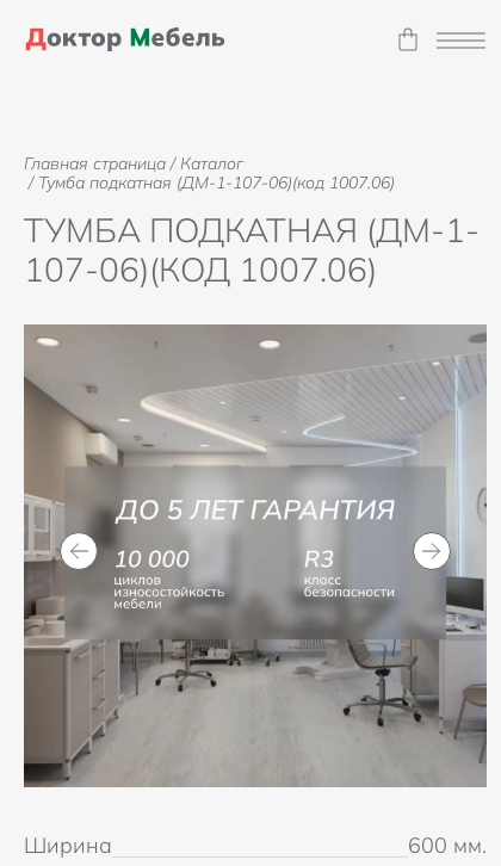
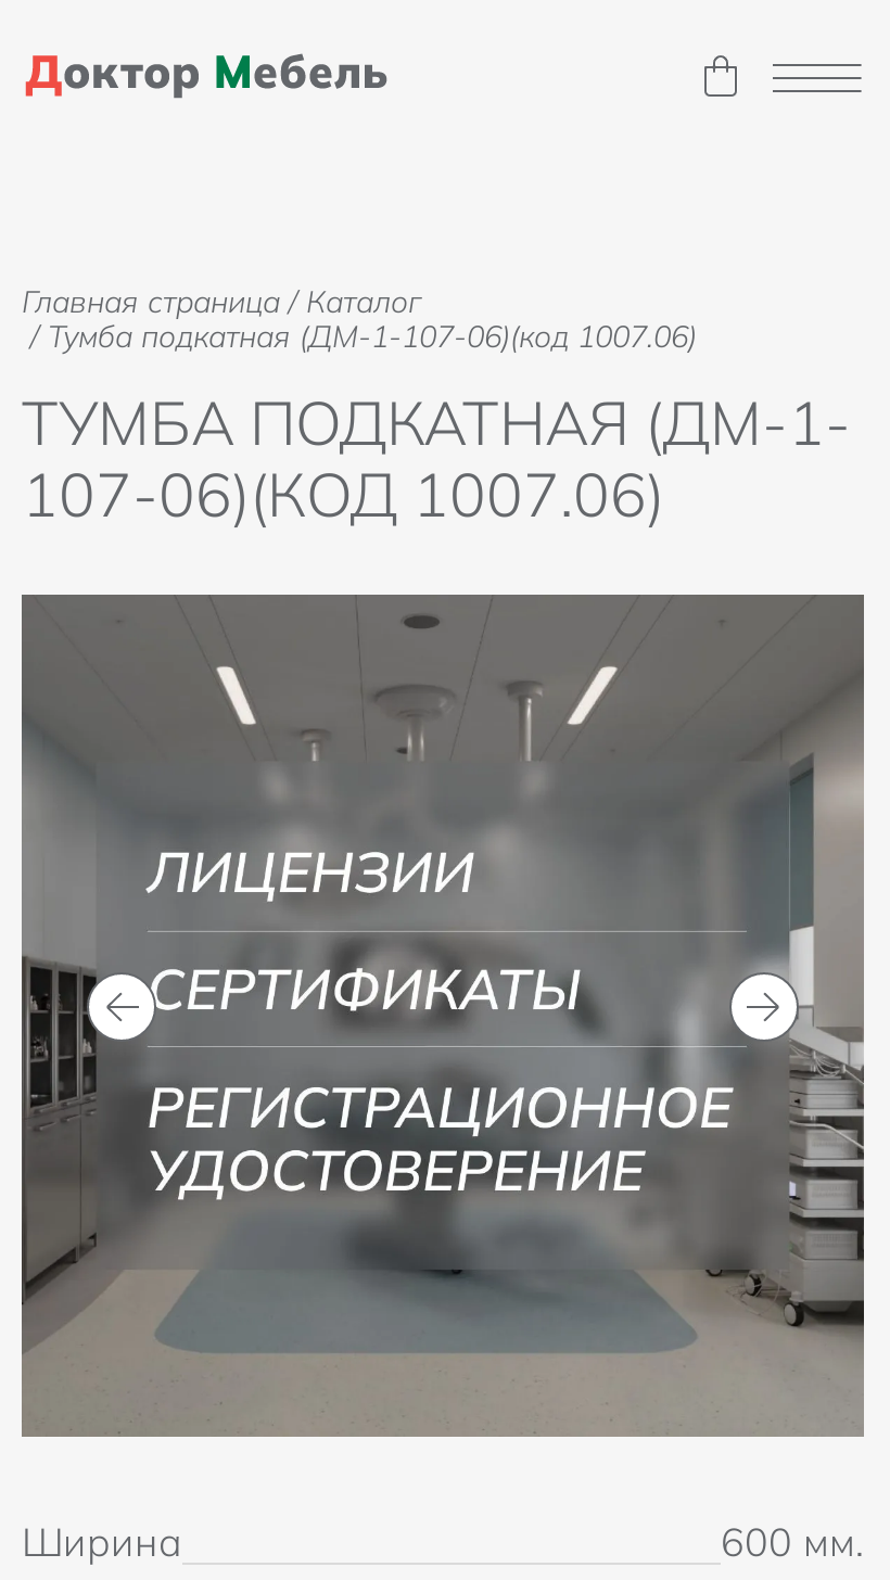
- [image]
+ [image]
